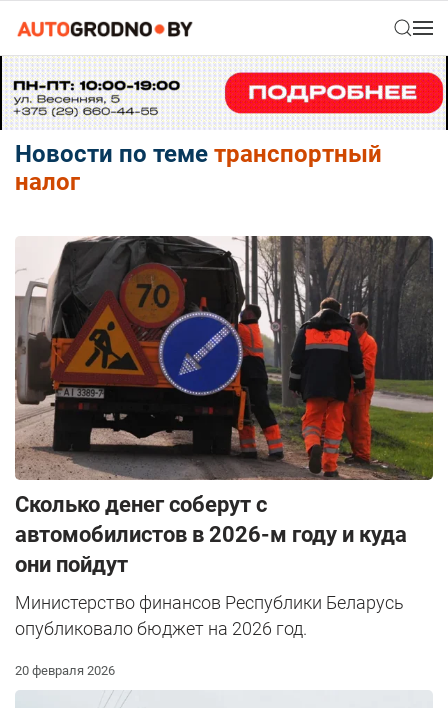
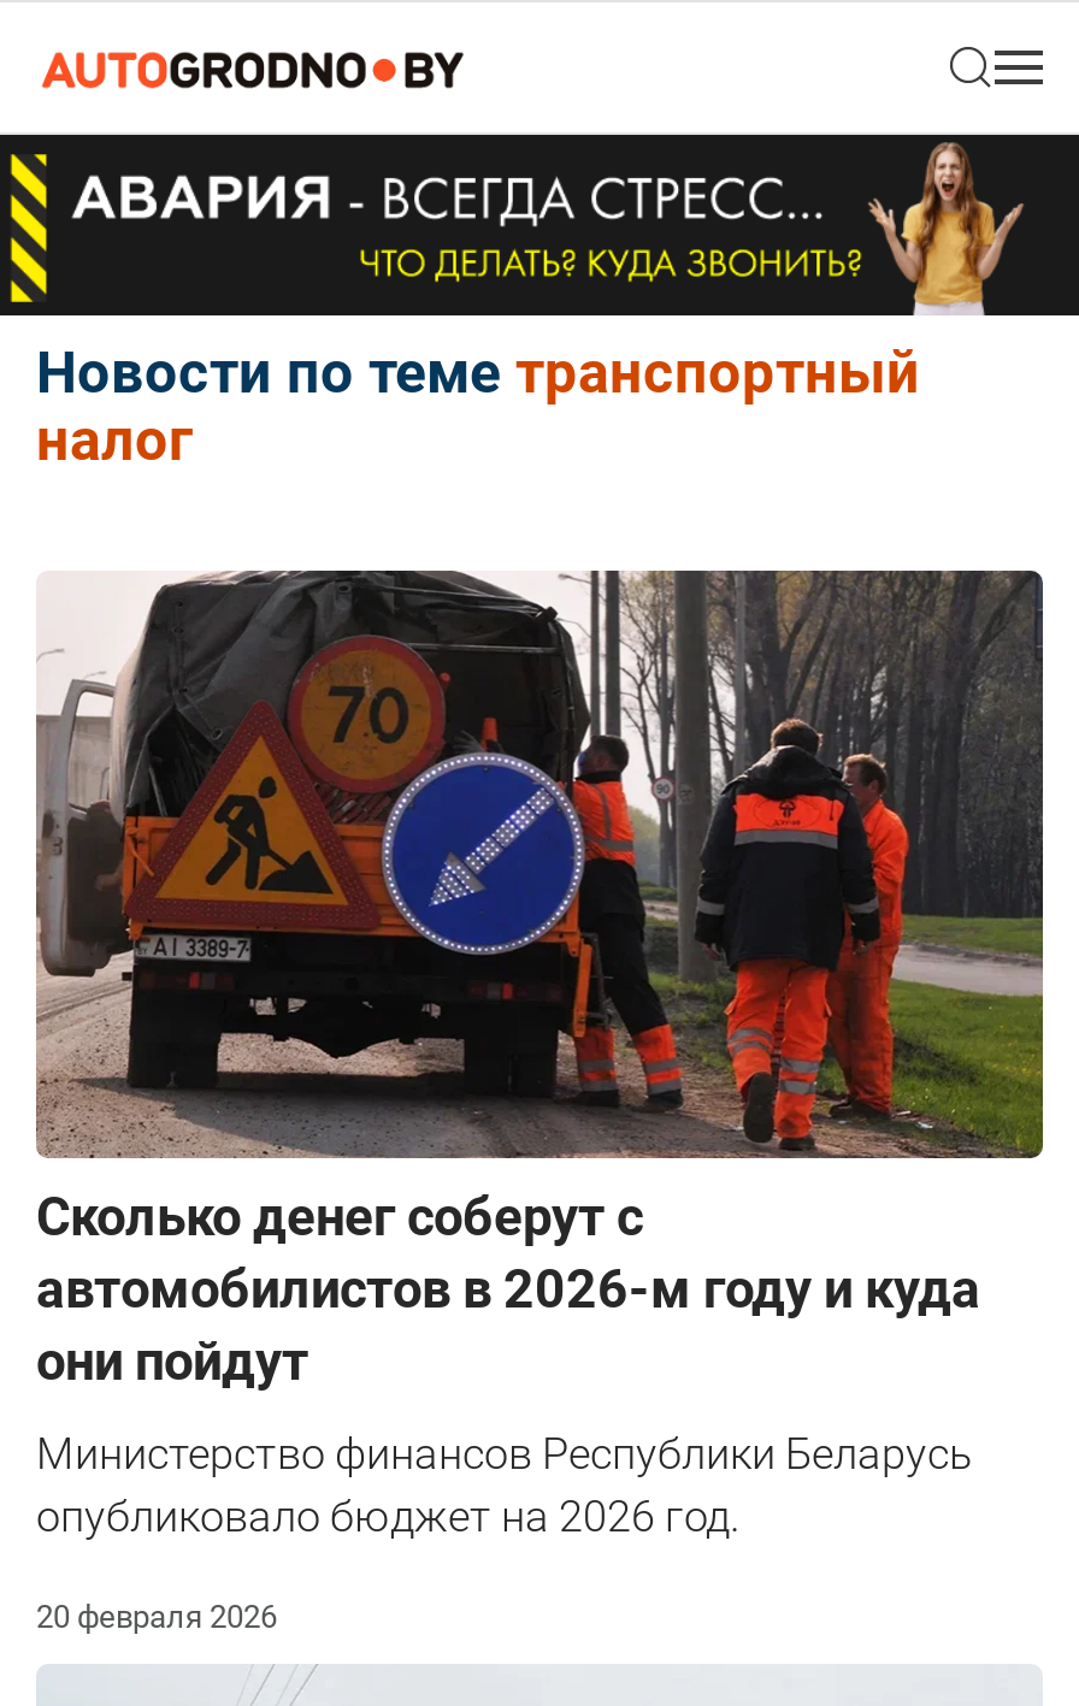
- [image]
+ [image]
